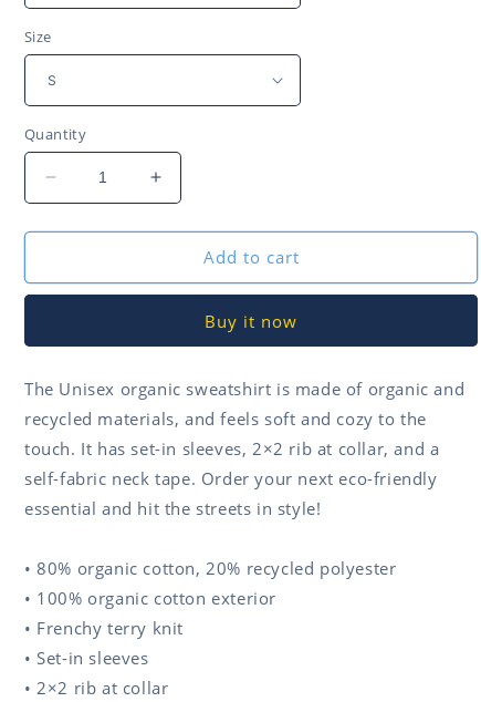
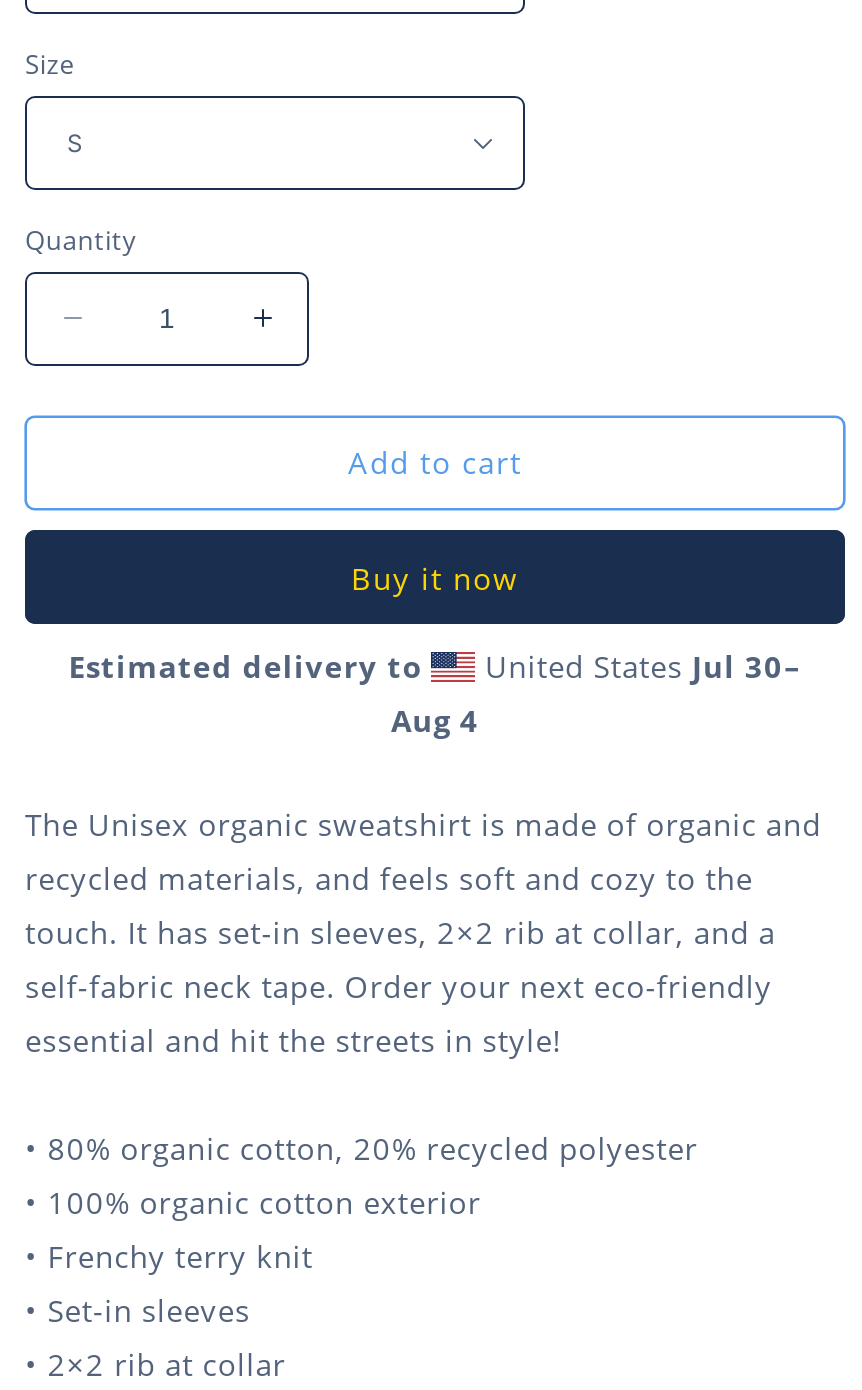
+ Estimated delivery to
+ United States Jul 30–
+ Aug 4
